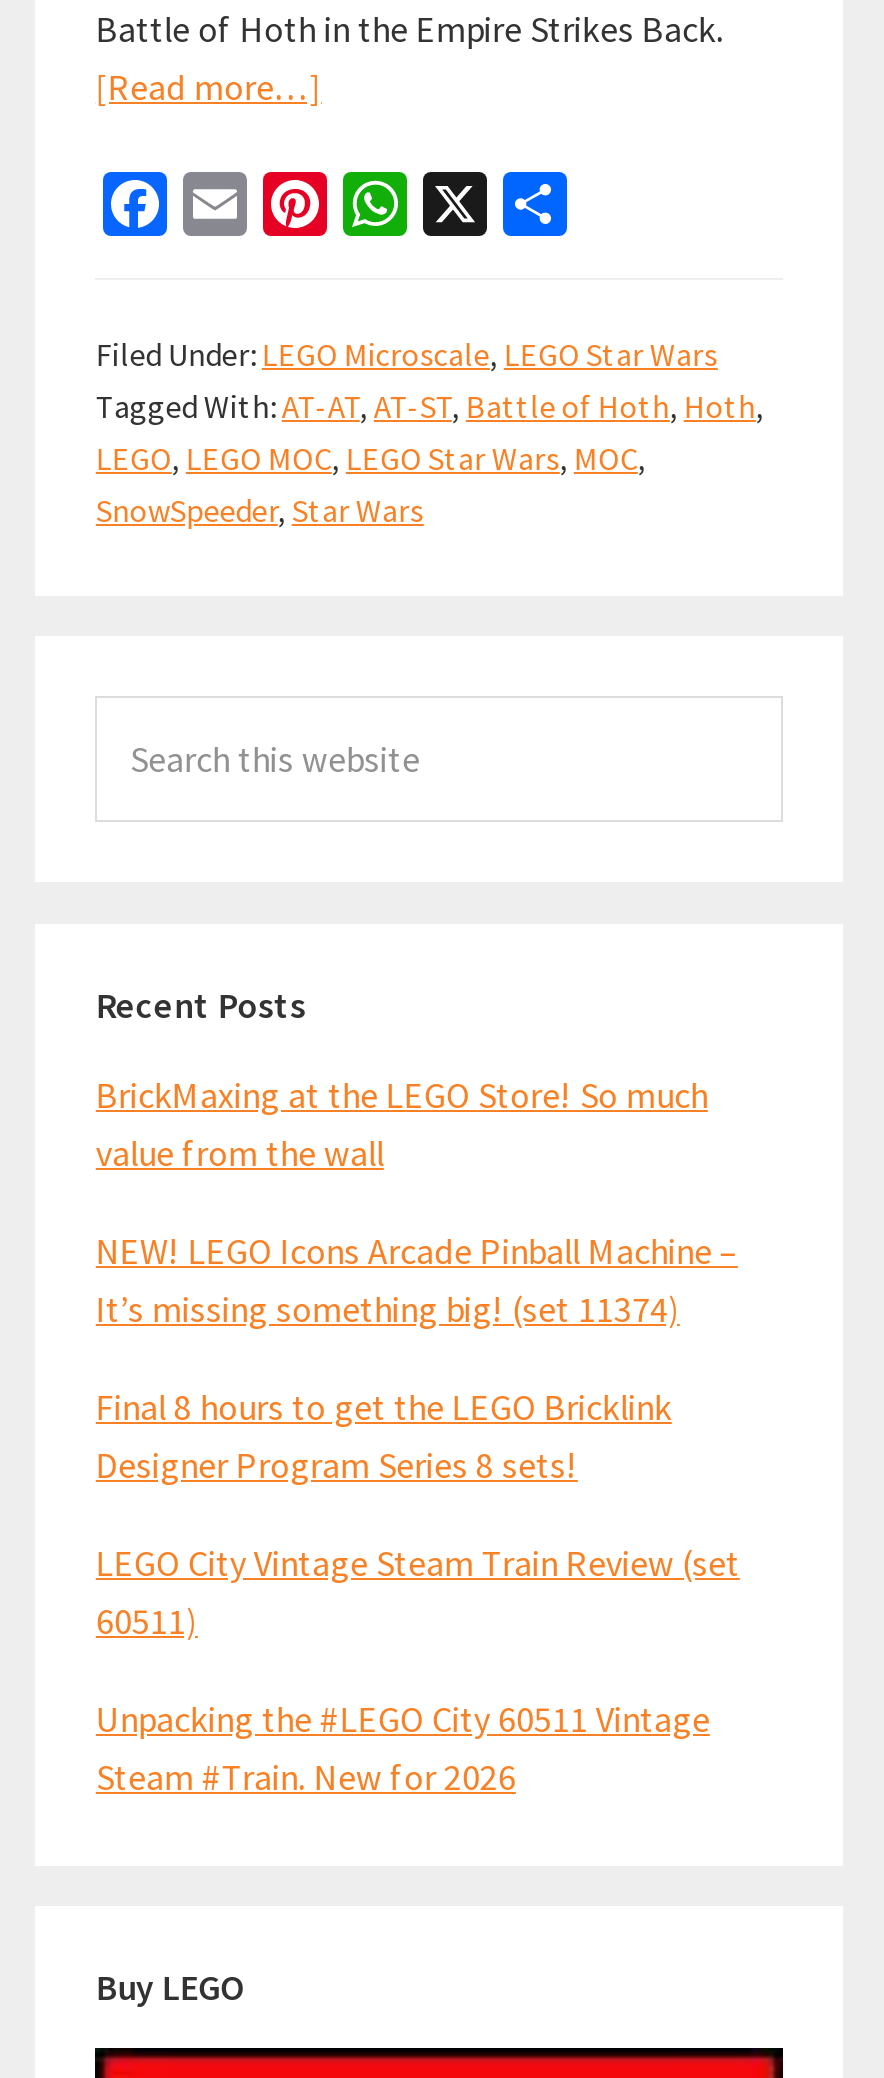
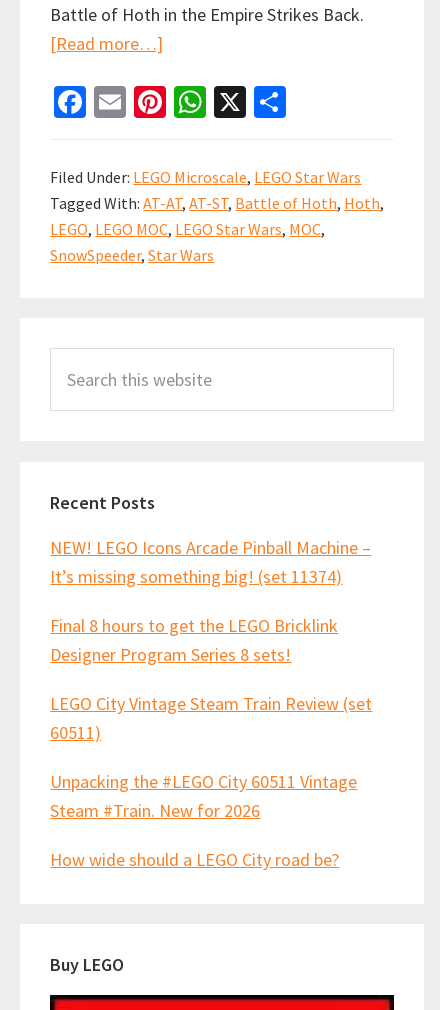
- BrickMaxing at the LEGO Store! So much
- value from the wall

moved up: NEW! LEGO Icons Arcade Pinball Machine – | It’s missing something big! (set 11374) | Final 8 hours to get the LEGO Bricklink | Designer Program Series 8 sets! | LEGO City Vintage Steam Train Review (set | 60511) | Unpacking the #LEGO City 60511 Vintage | Steam #Train. New for 2026

+ How wide should a LEGO City road be?
